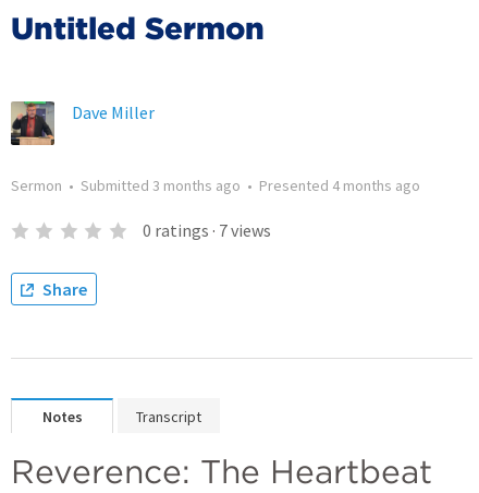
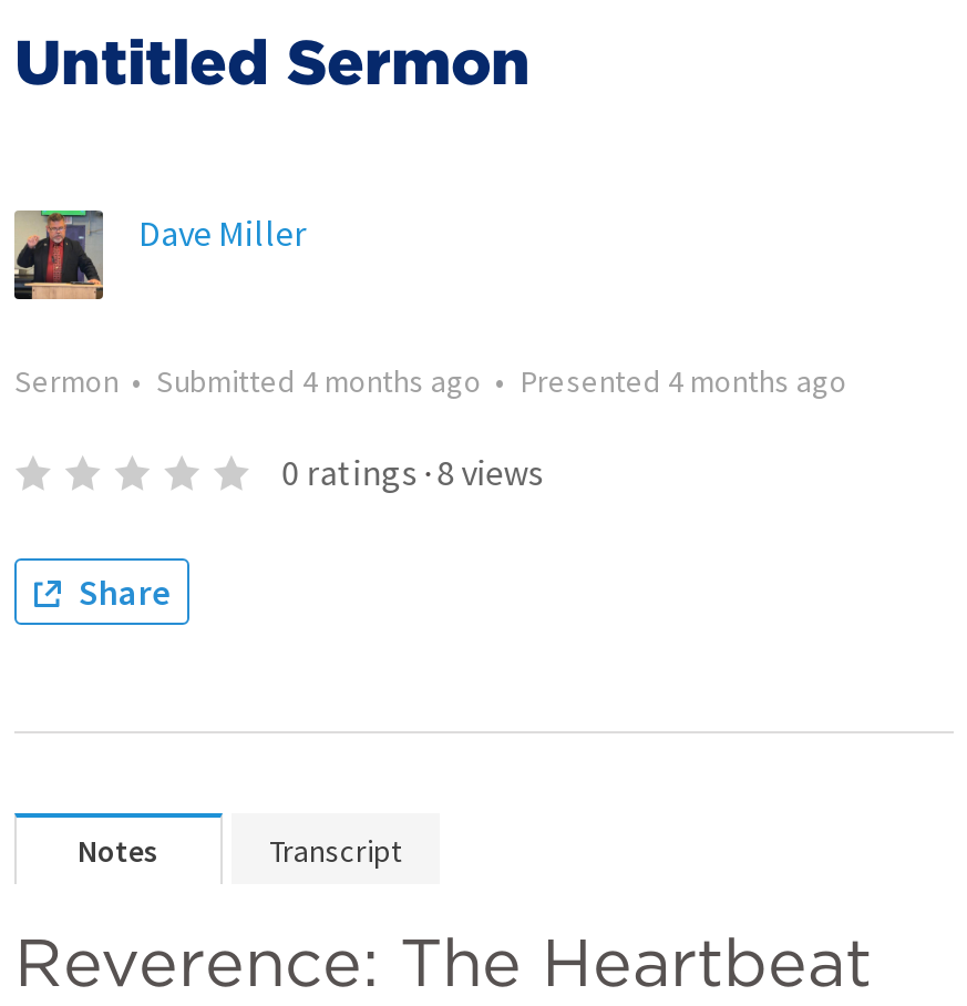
- Sermon • Submitted 3 months ago • Presented 4 months ago
+ Sermon • Submitted 4 months ago • Presented 4 months ago

- 0 ratings · 7 views
+ 0 ratings · 8 views
